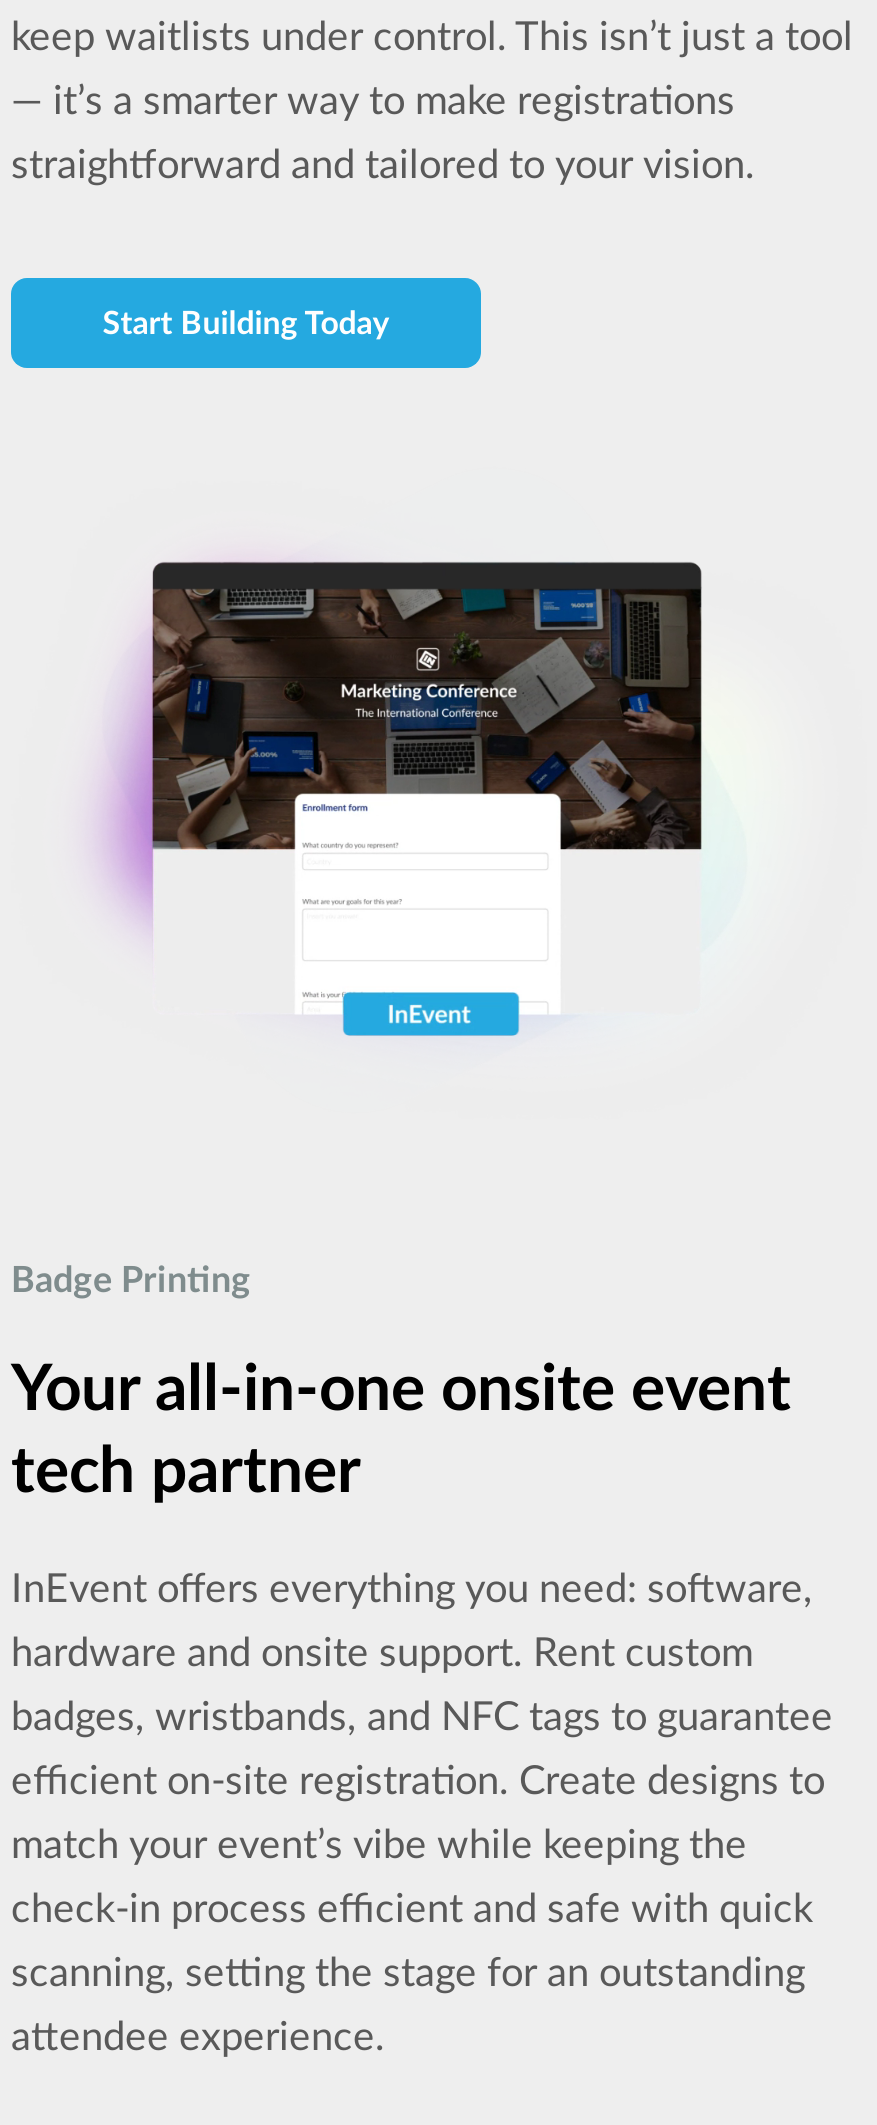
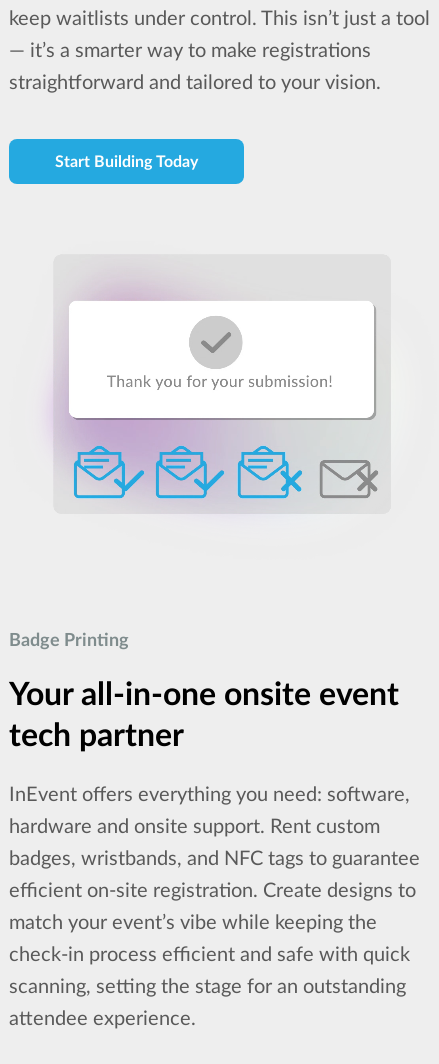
- [image]
+ [image]
